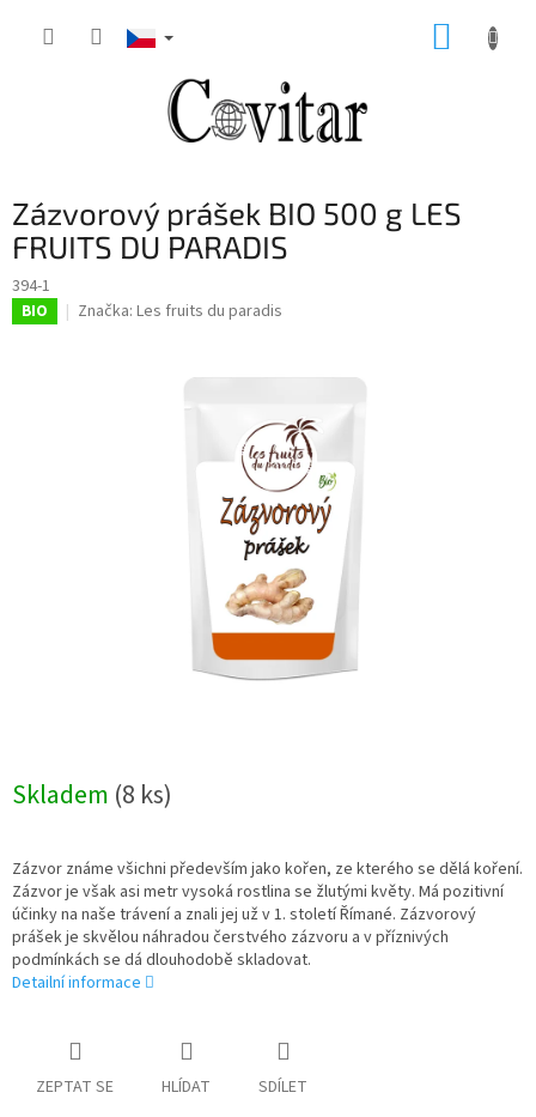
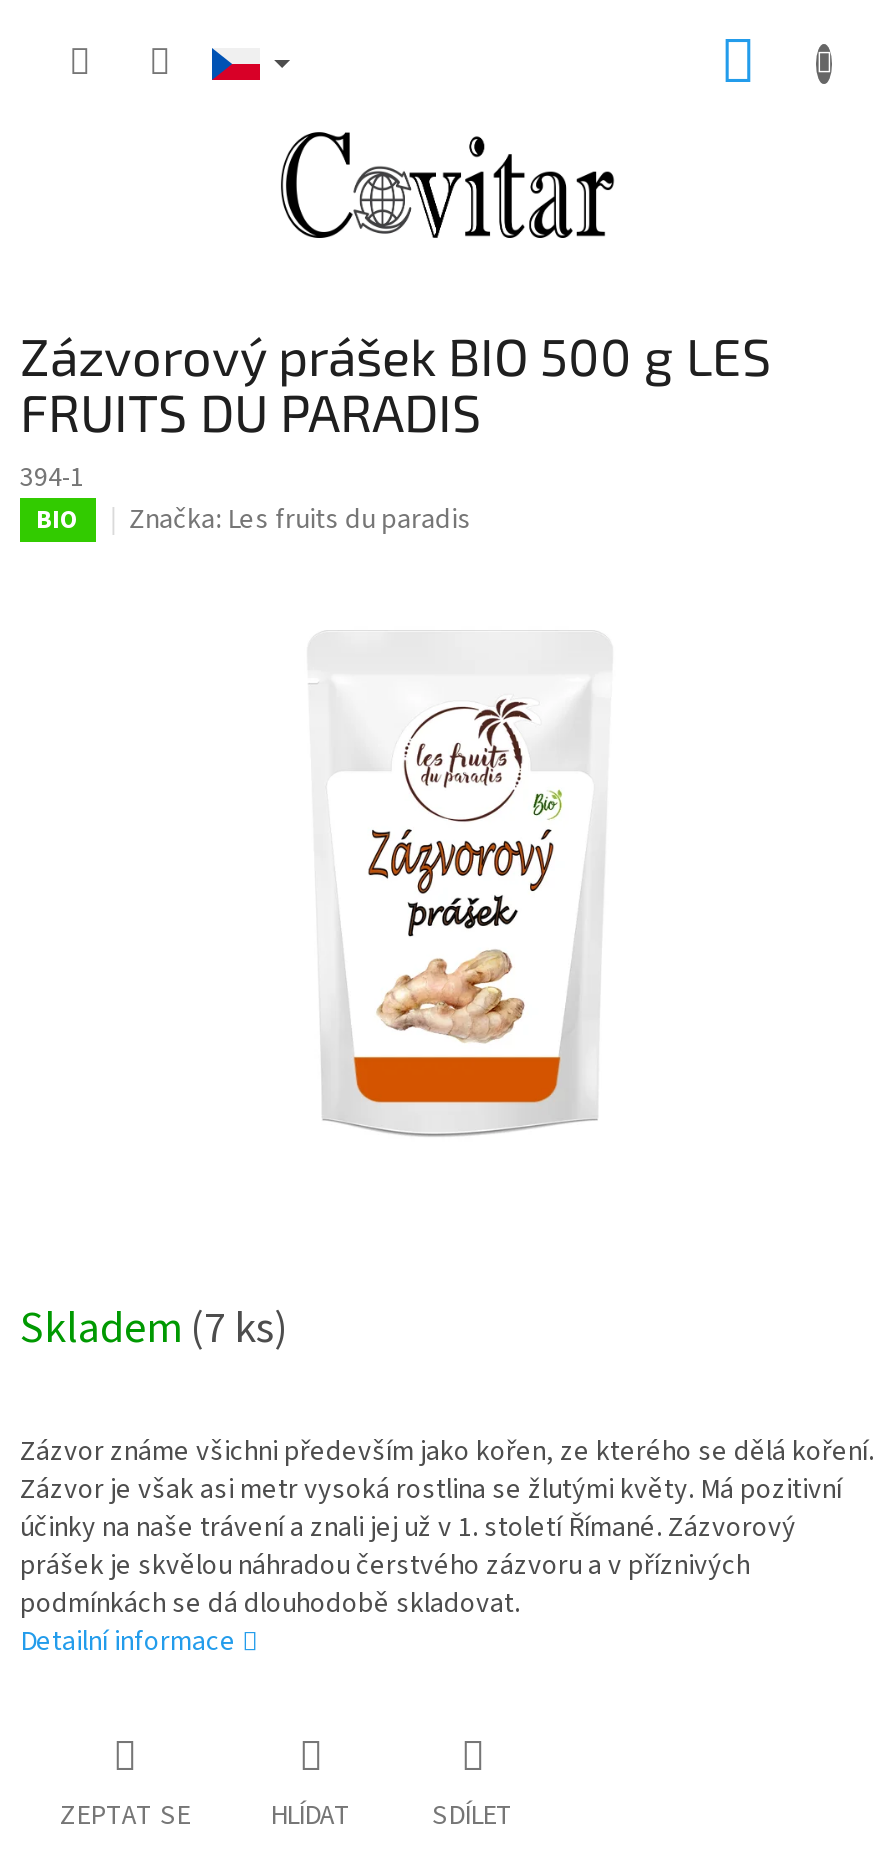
- Skladem (8 ks)
+ Skladem (7 ks)
